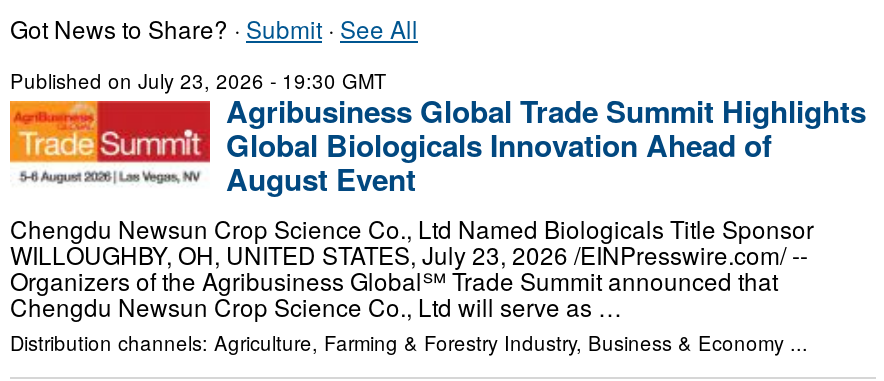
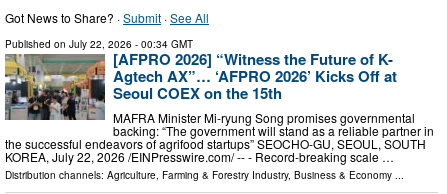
- [image]
- Published on July 23, 2026 - 19:30 GMT
- Agribusiness Global Trade Summit Highlights
- Global Biologicals Innovation Ahead of
- August Event
- Chengdu Newsun Crop Science Co., Ltd Named Biologicals Title Sponsor
- WILLOUGHBY, OH, UNITED STATES, July 23, 2026 /EINPresswire.com/ --
- Organizers of the Agribusiness Global℠ Trade Summit announced that
- Chengdu Newsun Crop Science Co., Ltd will serve as …
+ [image]
+ Published on July 22, 2026 - 00:34 GMT
+ [AFPRO 2026] “Witness the Future of K-
+ Agtech AX”… ‘AFPRO 2026’ Kicks Off at
+ Seoul COEX on the 15th
+ MAFRA Minister Mi-ryung Song promises governmental
+ backing: “The government will stand as a reliable partner in
+ the successful endeavors of agrifood startups” SEOCHO-GU, SEOUL, SOUTH
+ KOREA, July 22, 2026 /EINPresswire.com/ -- - Record-breaking scale …
